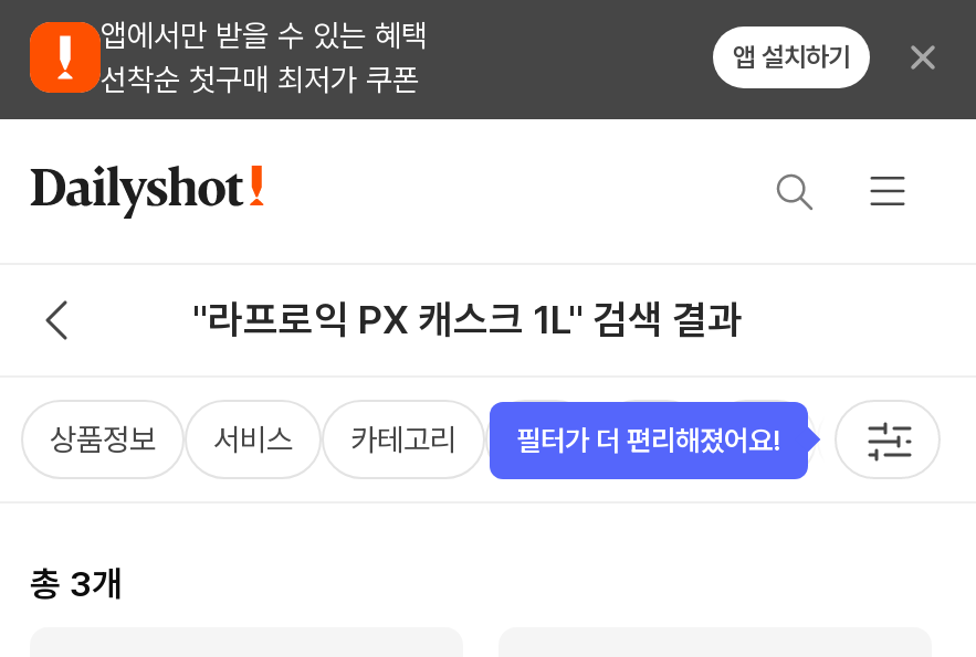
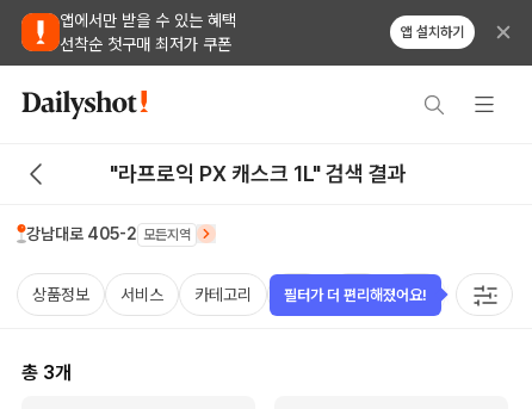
+ 강남대로 405-2 모든지역
